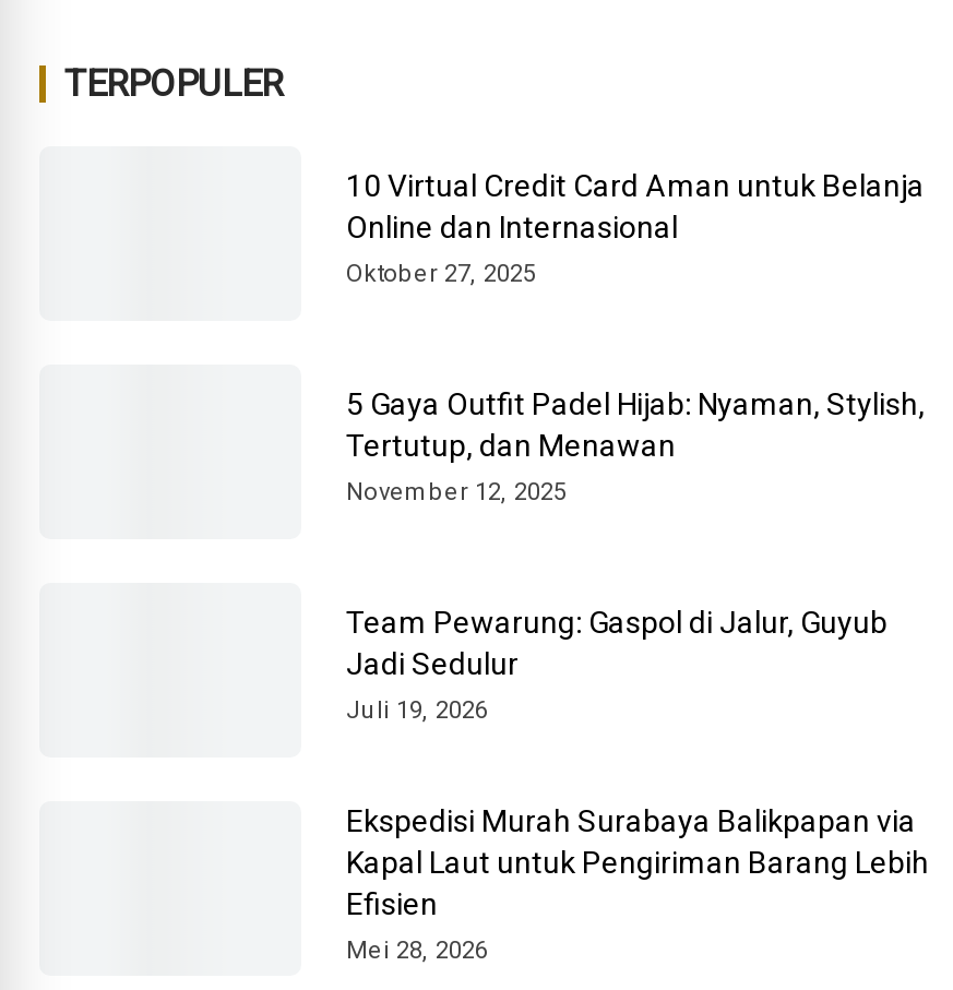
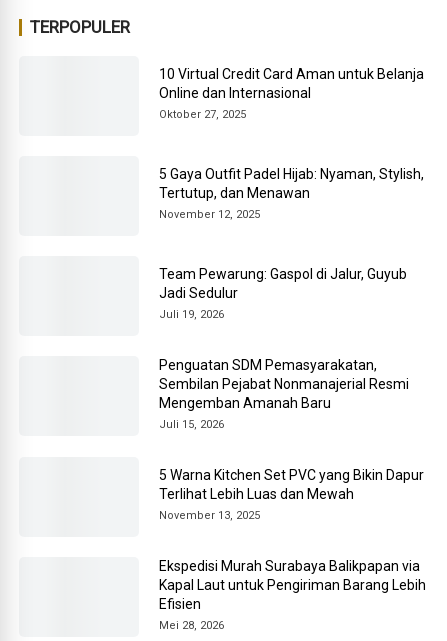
+ Penguatan SDM Pemasyarakatan,
+ Sembilan Pejabat Nonmanajerial Resmi
+ Mengemban Amanah Baru
+ Juli 15, 2026
+ 5 Warna Kitchen Set PVC yang Bikin Dapur
+ Terlihat Lebih Luas dan Mewah
+ November 13, 2025
